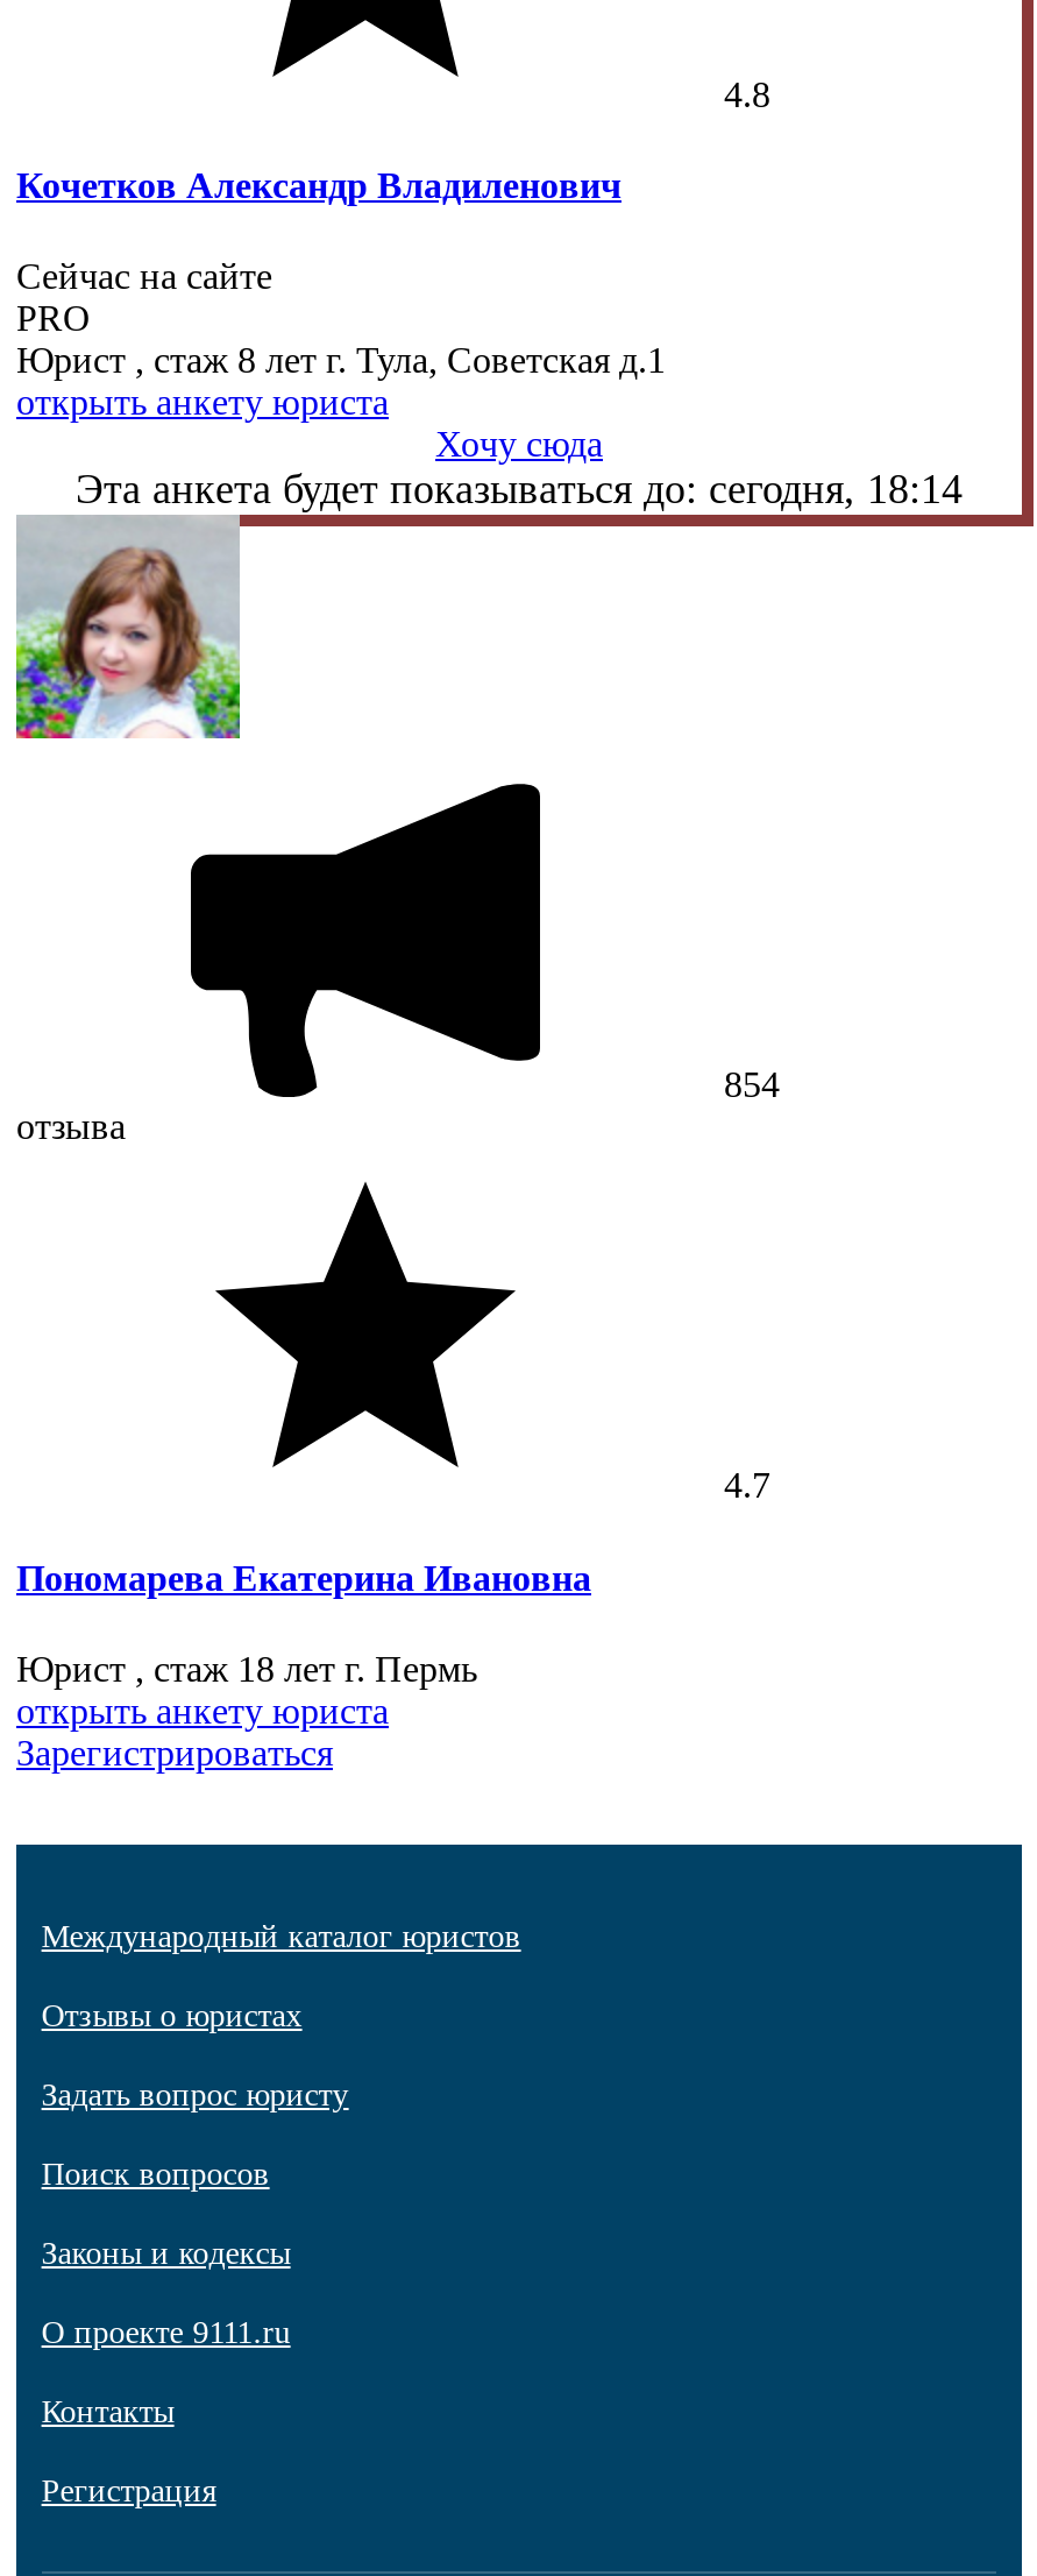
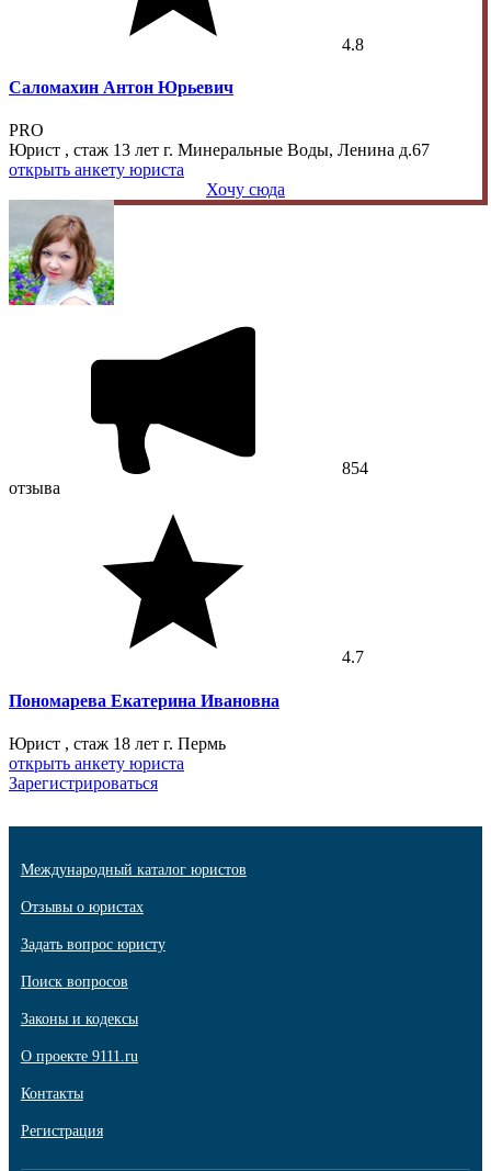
- Кочетков Александр Владиленович
- Сейчас на сайте
+ Саломахин Антон Юрьевич

- Юрист , стаж 8 лет г. Тула, Советская д.1
+ Юрист , стаж 13 лет г. Минеральные Воды, Ленина д.67

- Эта анкета будет показываться до: сегодня, 18:14
